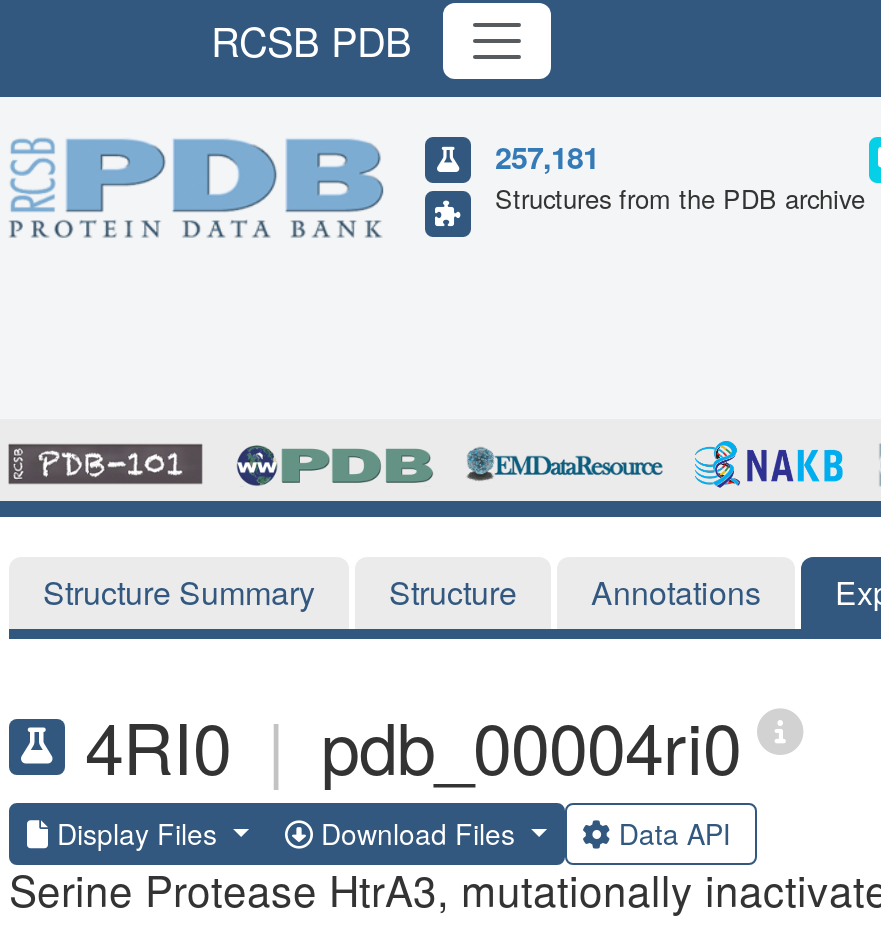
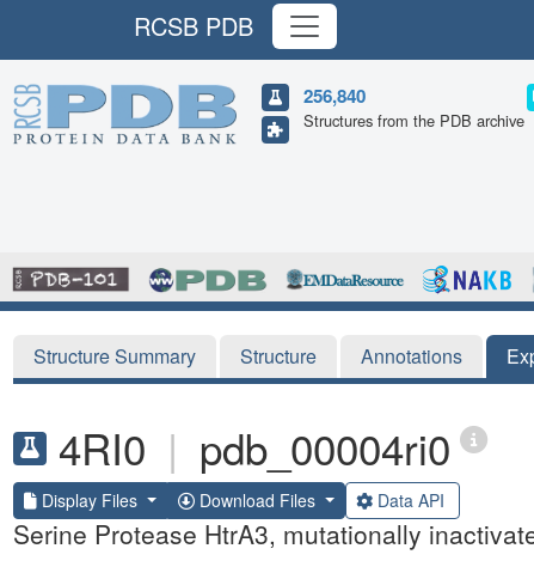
- 257,181
+ 256,840
